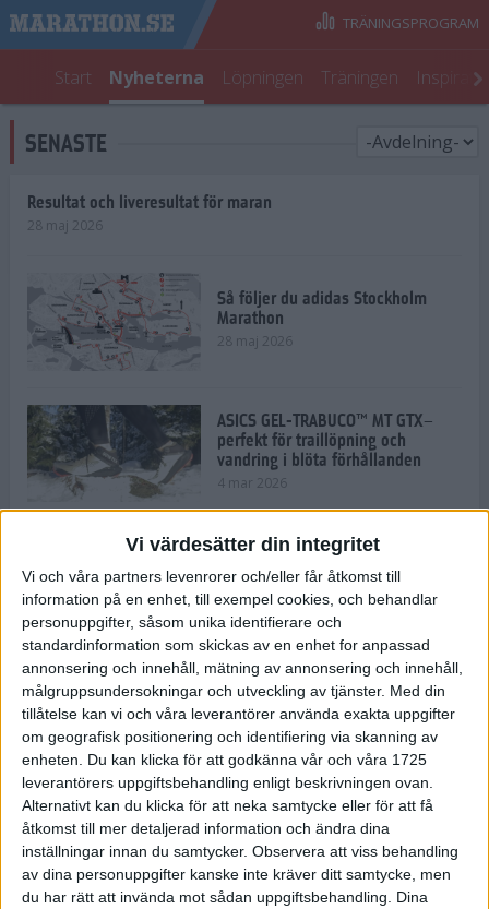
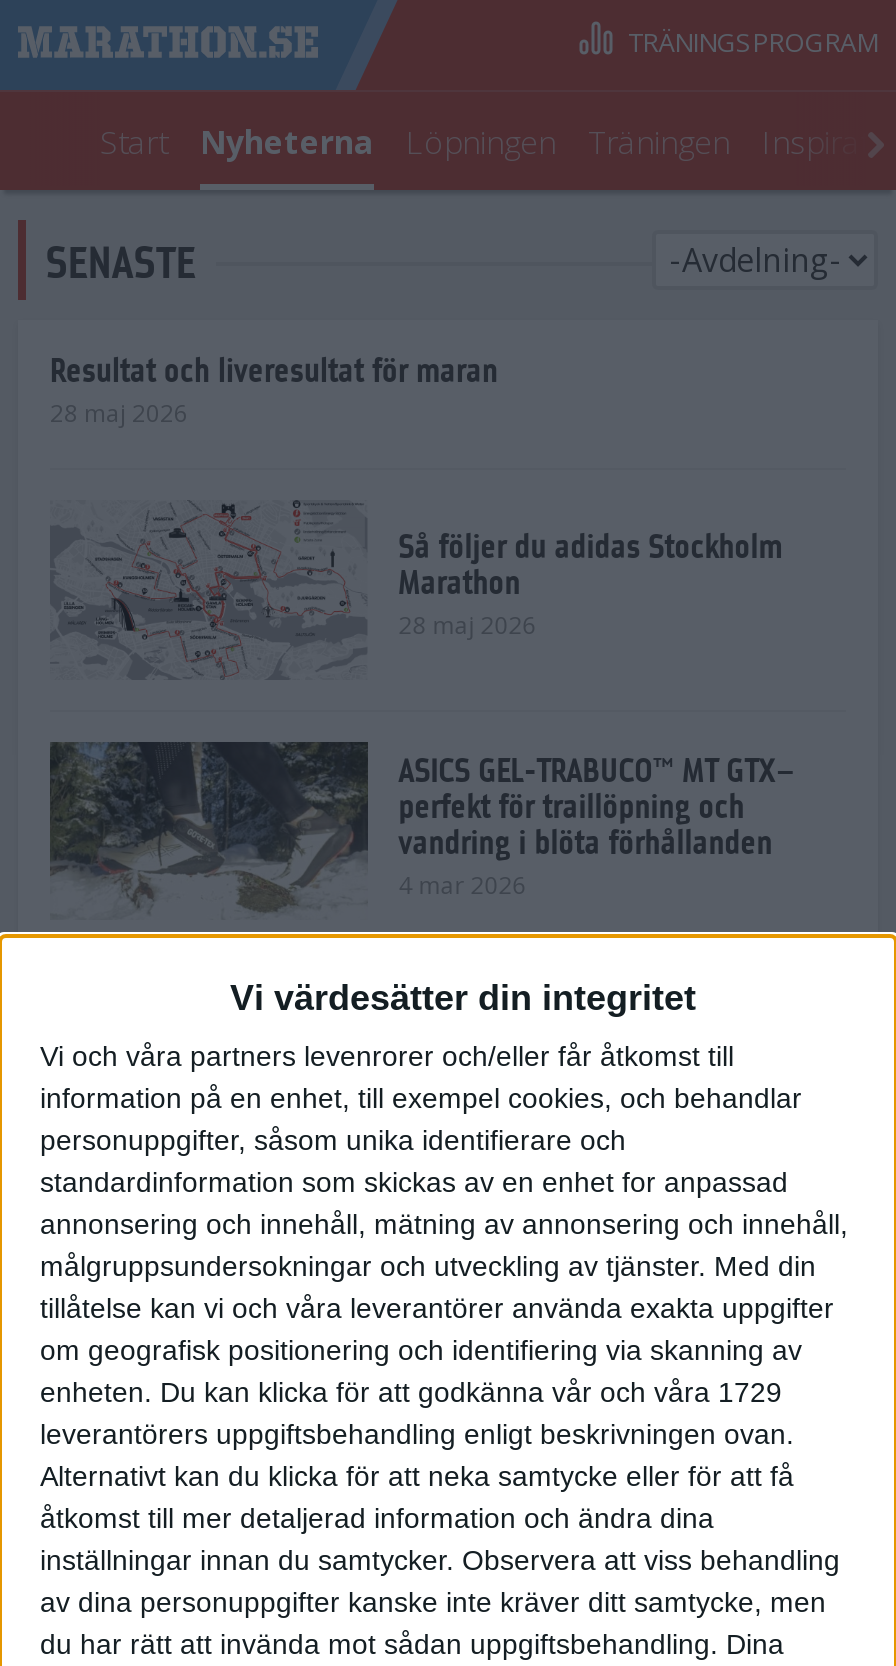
- enheten. Du kan klicka för att godkänna vår och våra 1725
+ enheten. Du kan klicka för att godkänna vår och våra 1729
